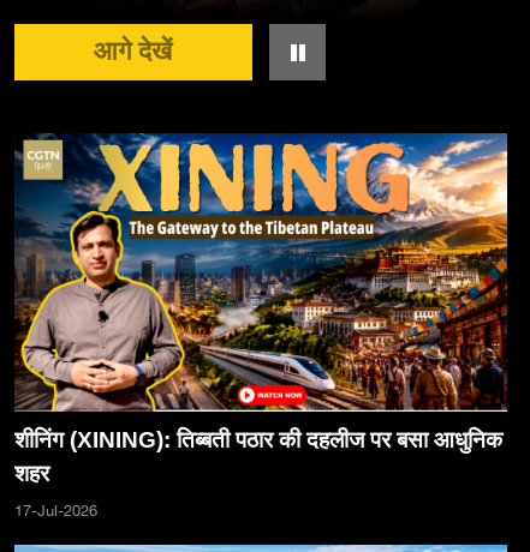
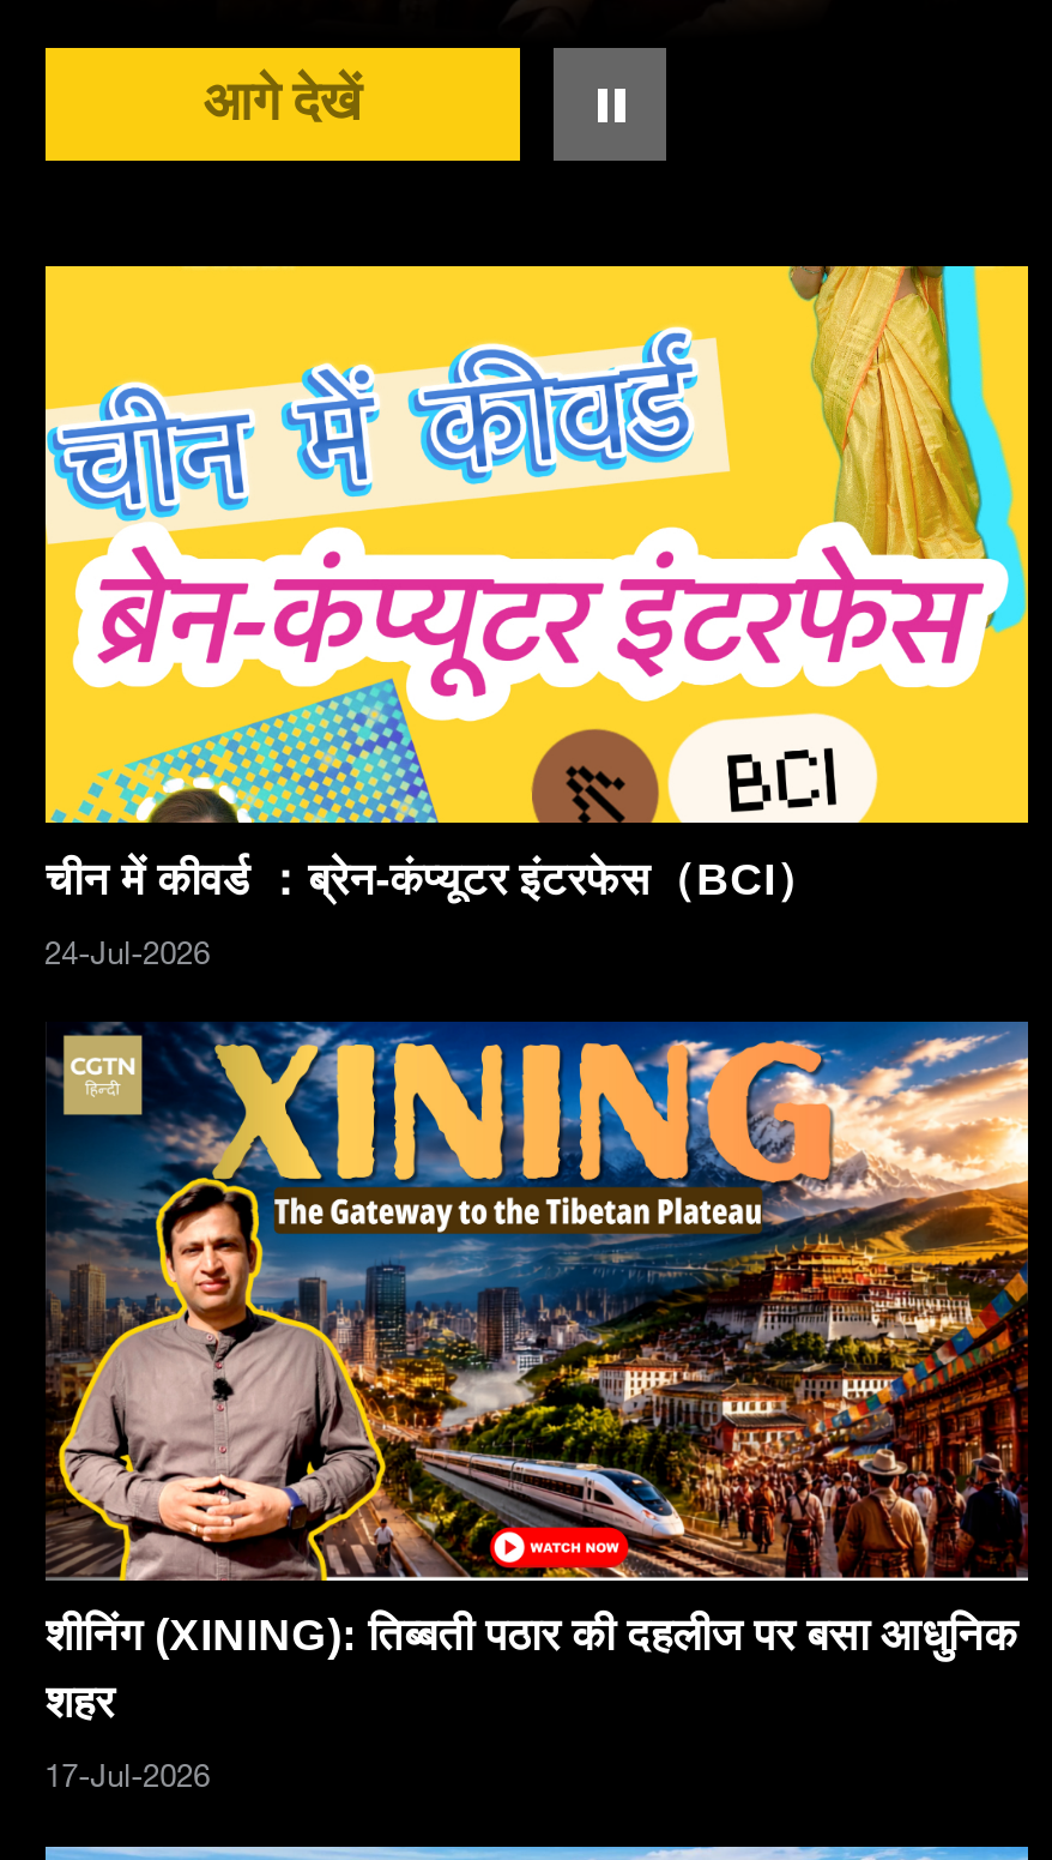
+ [image]
+ चीन में कीवर्ड ：ब्रेन-कंप्यूटर इंटरफेस（BCI）
+ 24-Jul-2026
